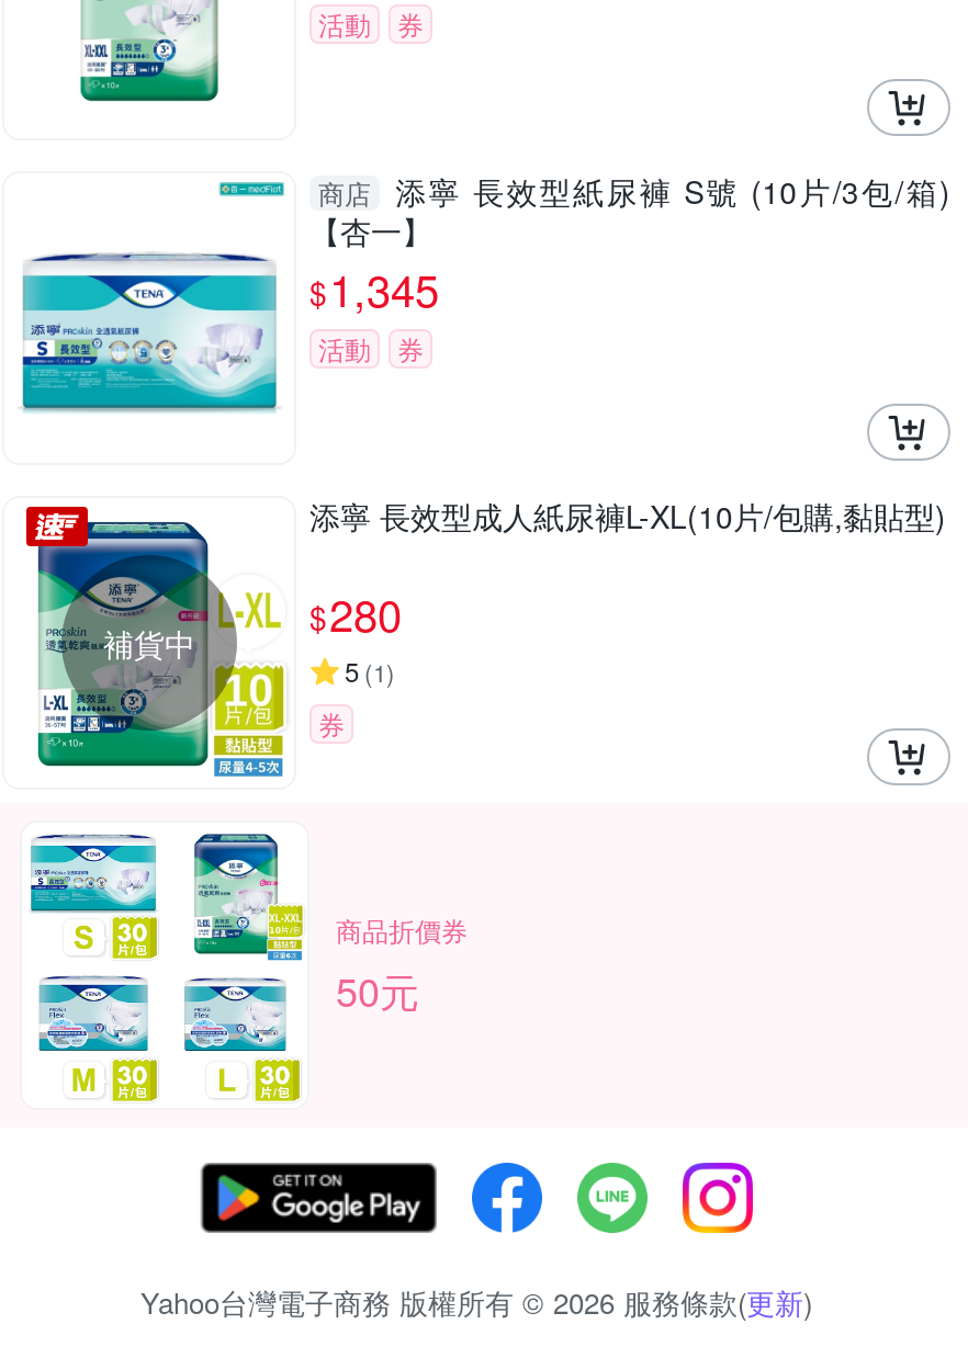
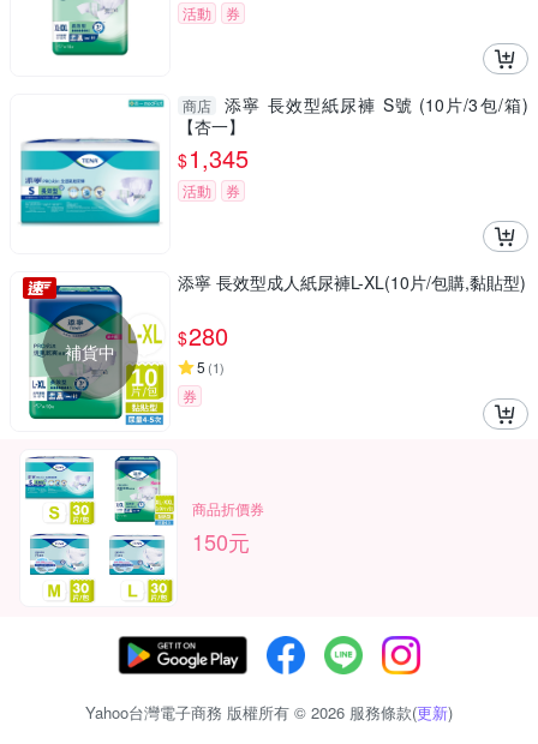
- 50元
+ 150元
